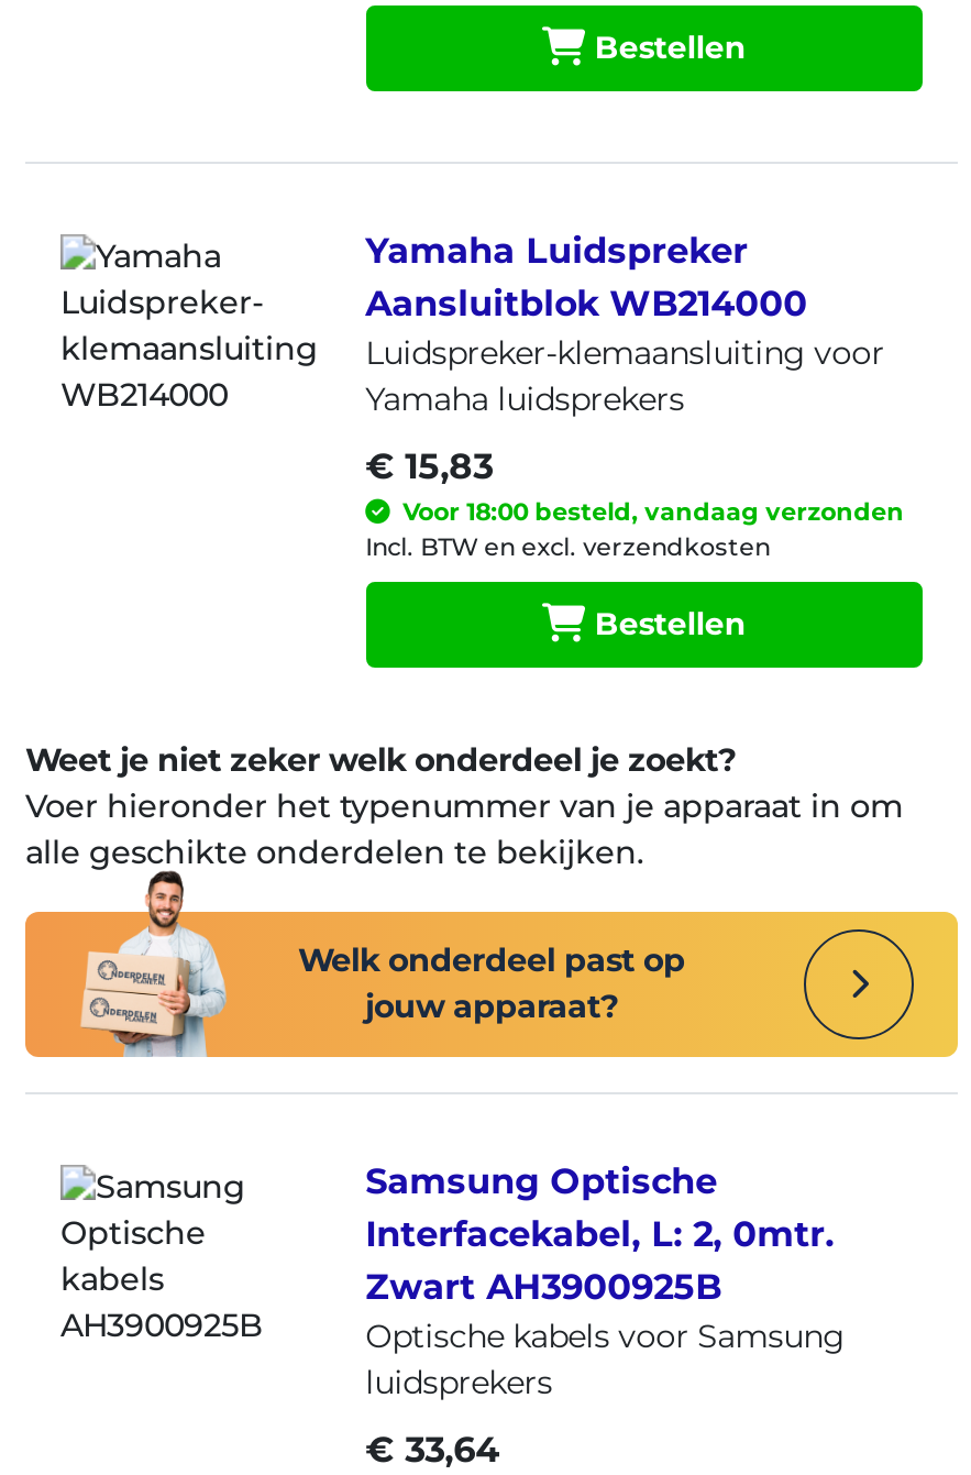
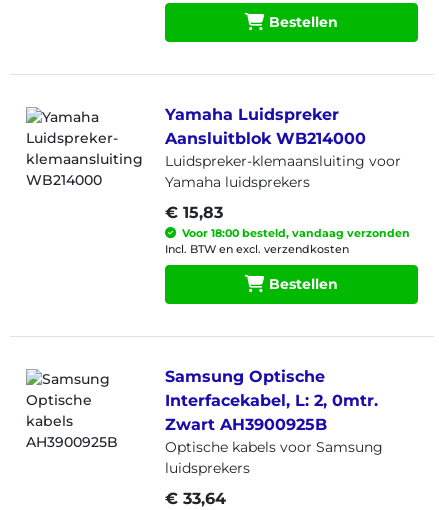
- [image]
- Weet je niet zeker welk onderdeel je zoekt?
- Voer hieronder het typenummer van je apparaat in om
- alle geschikte onderdelen te bekijken.
- Welk onderdeel past op
- jouw apparaat?
